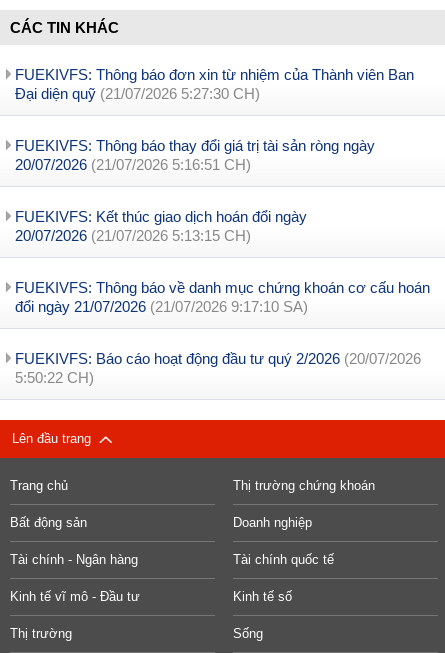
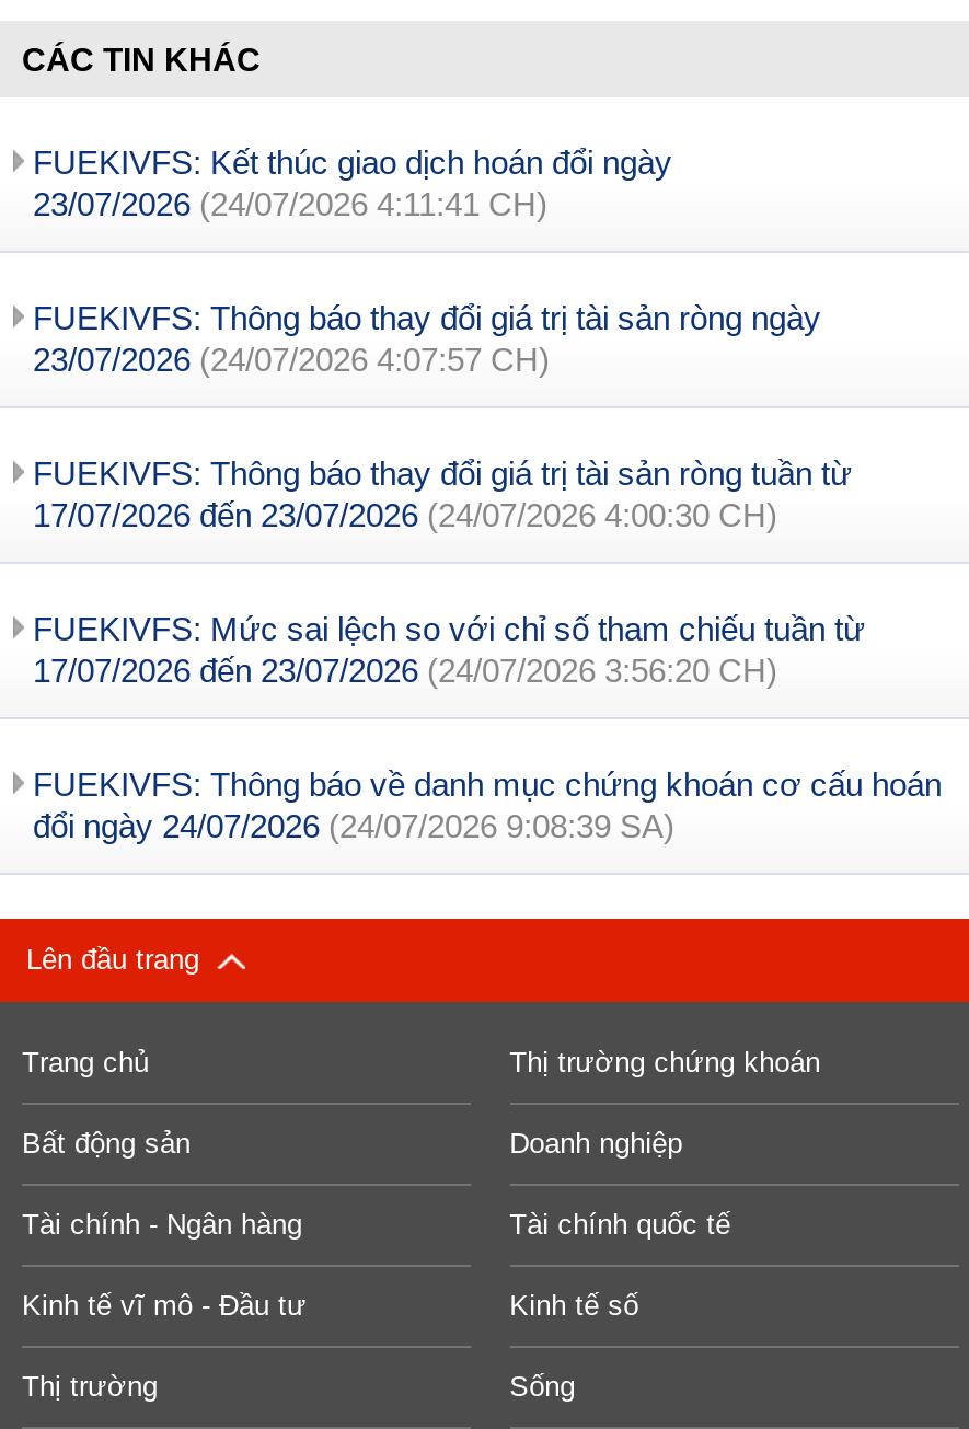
- FUEKIVFS: Thông báo đơn xin từ nhiệm của Thành viên Ban
- Đại diện quỹ (21/07/2026 5:27:30 CH)
+ 23/07/2026 (24/07/2026 4:11:41 CH)

- 20/07/2026 (21/07/2026 5:16:51 CH)
- 20/07/2026 (21/07/2026 5:13:15 CH)
+ 23/07/2026 (24/07/2026 4:07:57 CH)
+ FUEKIVFS: Thông báo thay đổi giá trị tài sản ròng tuần từ
+ 17/07/2026 đến 23/07/2026 (24/07/2026 4:00:30 CH)
+ FUEKIVFS: Mức sai lệch so với chỉ số tham chiếu tuần từ
+ 17/07/2026 đến 23/07/2026 (24/07/2026 3:56:20 CH)

moved up: FUEKIVFS: Kết thúc giao dịch hoán đổi ngày

moved down: FUEKIVFS: Thông báo về danh mục chứng khoán cơ cấu hoán

- đổi ngày 21/07/2026 (21/07/2026 9:17:10 SA)
- FUEKIVFS: Báo cáo hoạt động đầu tư quý 2/2026 (20/07/2026
- 5:50:22 CH)
+ đổi ngày 24/07/2026 (24/07/2026 9:08:39 SA)
